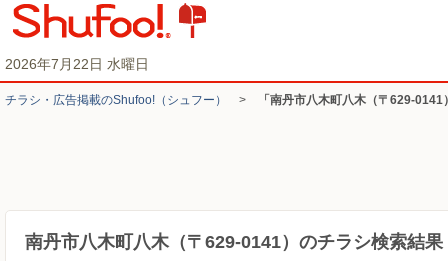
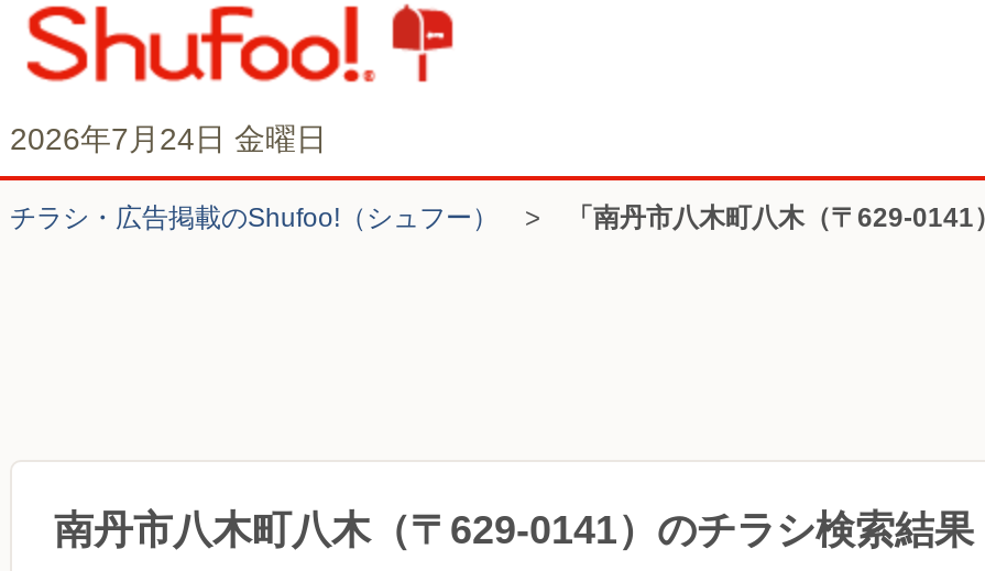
- 2026年7月22日 水曜日
+ 2026年7月24日 金曜日
